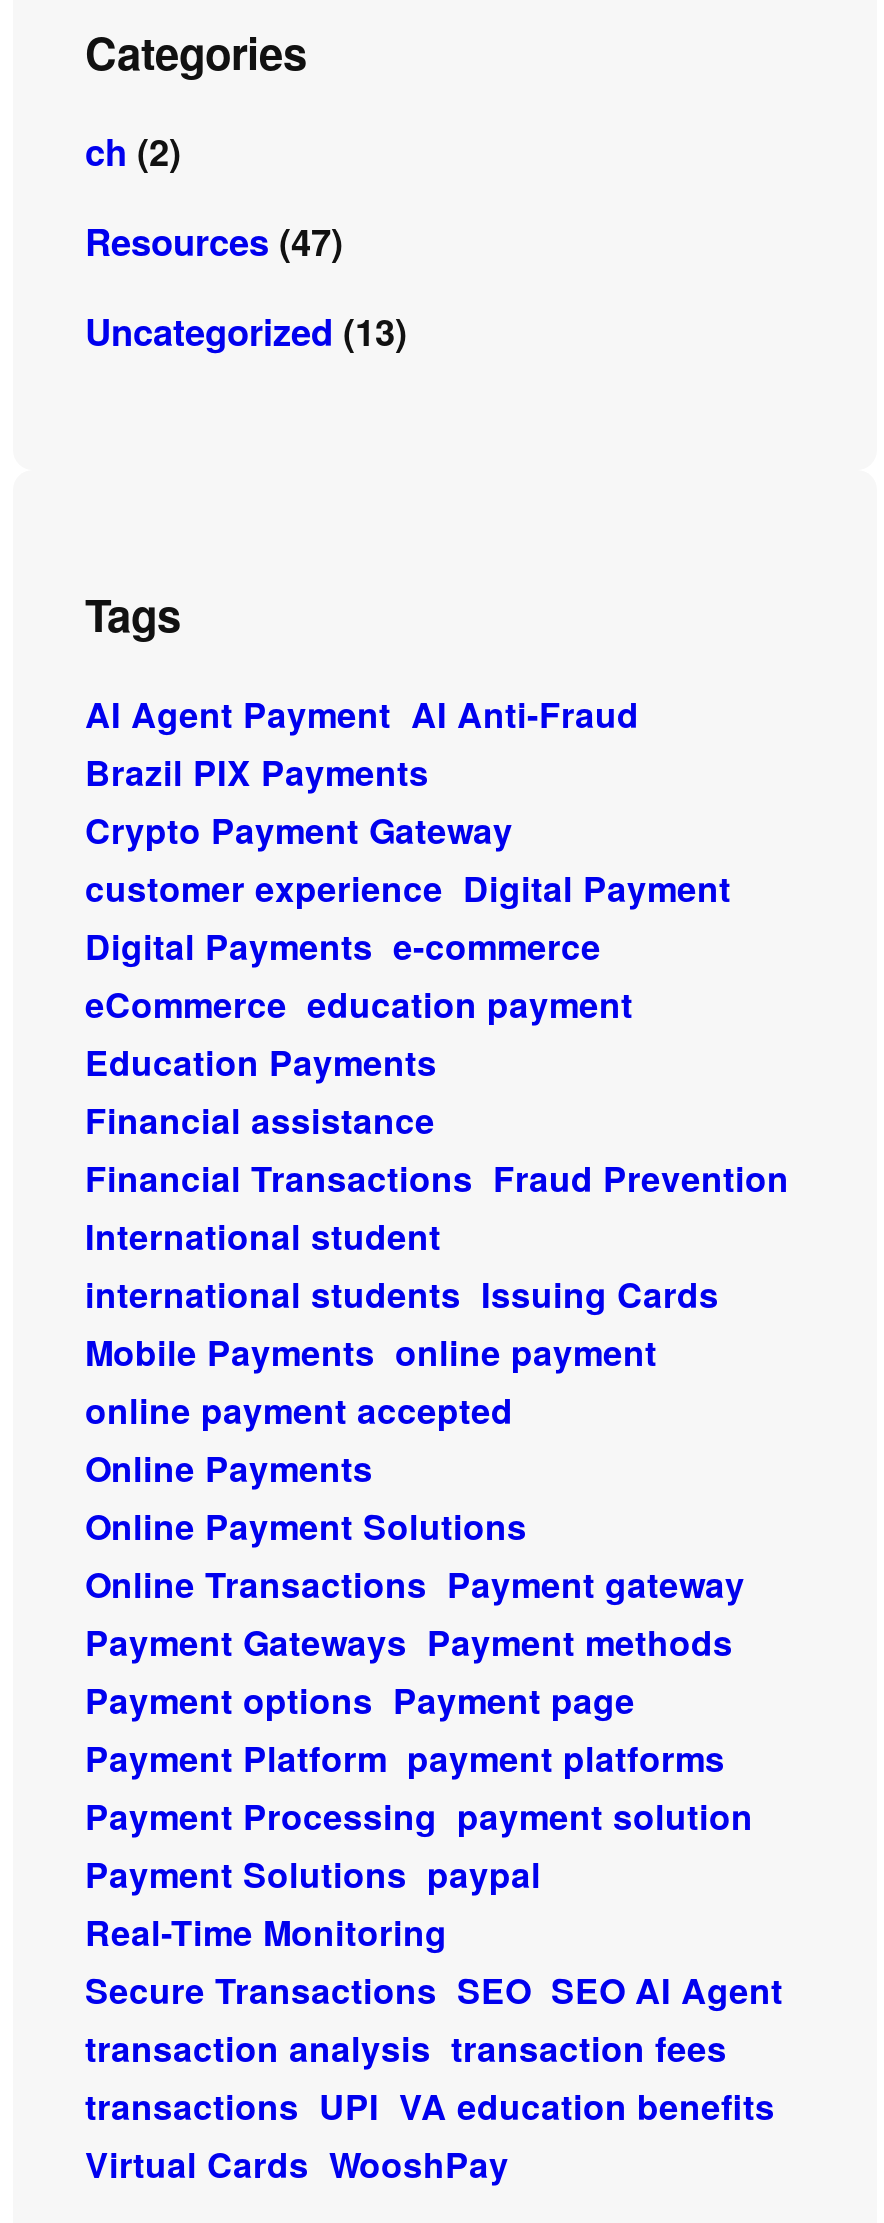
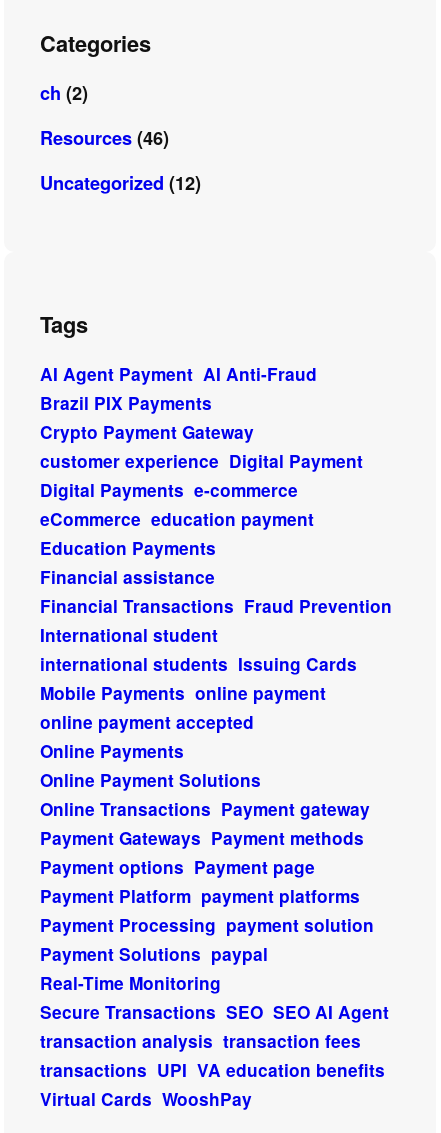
- Resources (47)
+ Resources (46)

- Uncategorized (13)
+ Uncategorized (12)
